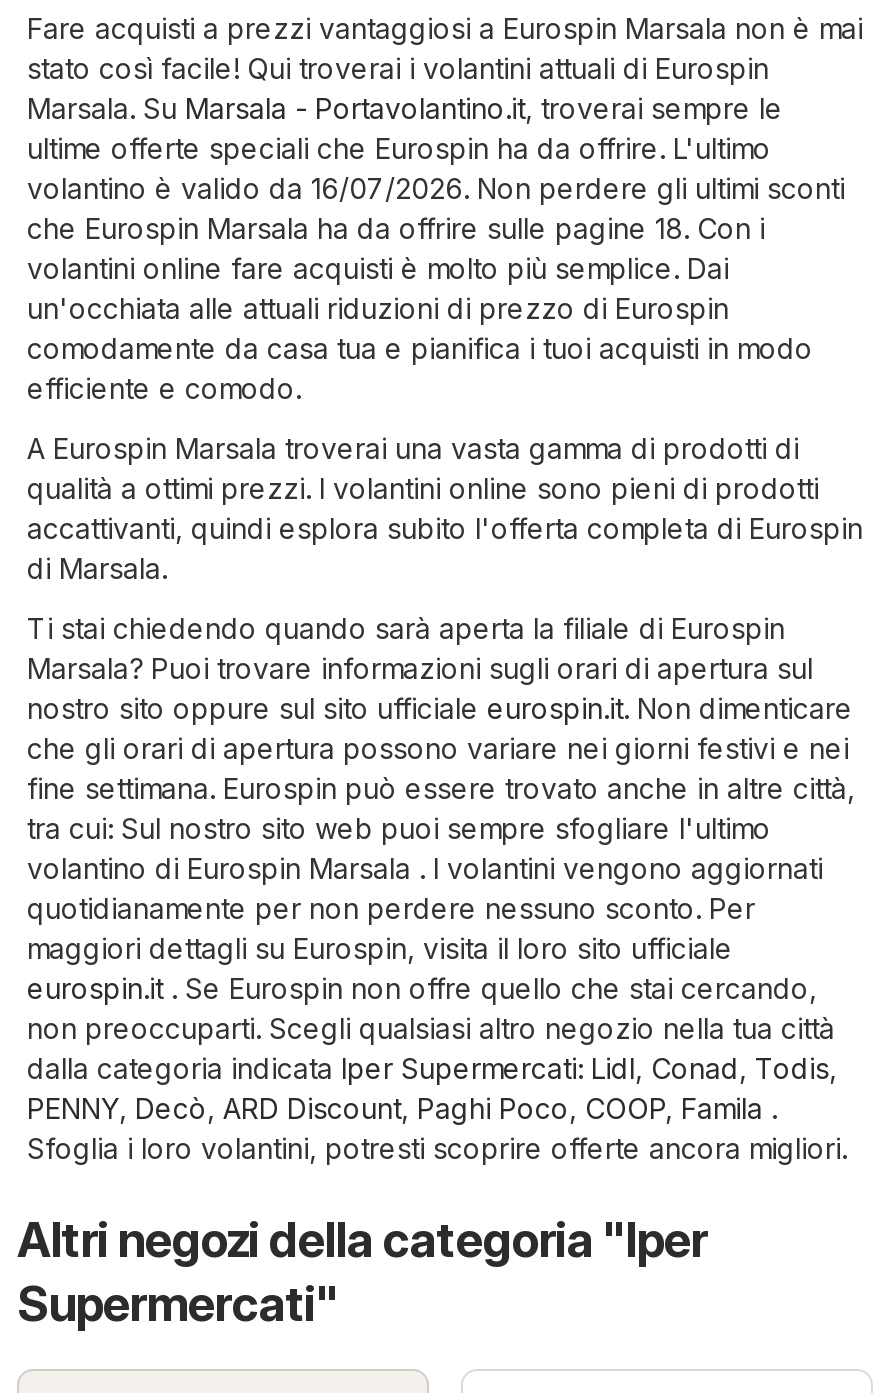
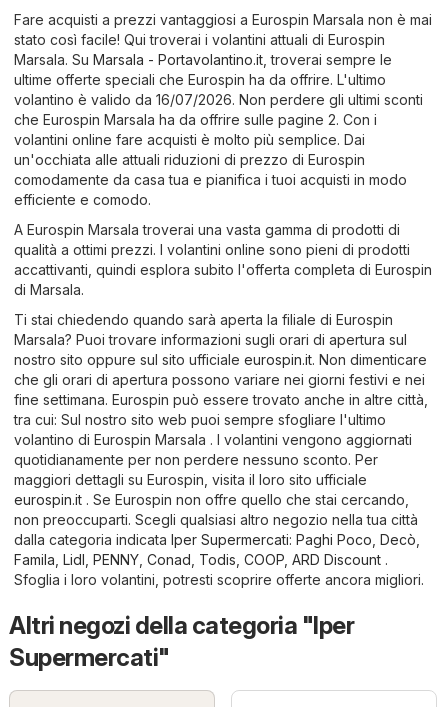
- che Eurospin Marsala ha da offrire sulle pagine 18. Con i
+ che Eurospin Marsala ha da offrire sulle pagine 2. Con i

- dalla categoria indicata Iper Supermercati: Lidl, Conad, Todis,
- PENNY, Decò, ARD Discount, Paghi Poco, COOP, Famila.
+ dalla categoria indicata Iper Supermercati: Paghi Poco, Decò,
+ Famila, Lidl, PENNY, Conad, Todis, COOP, ARD Discount.
